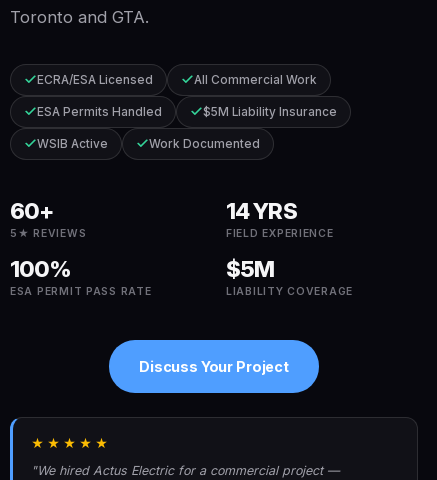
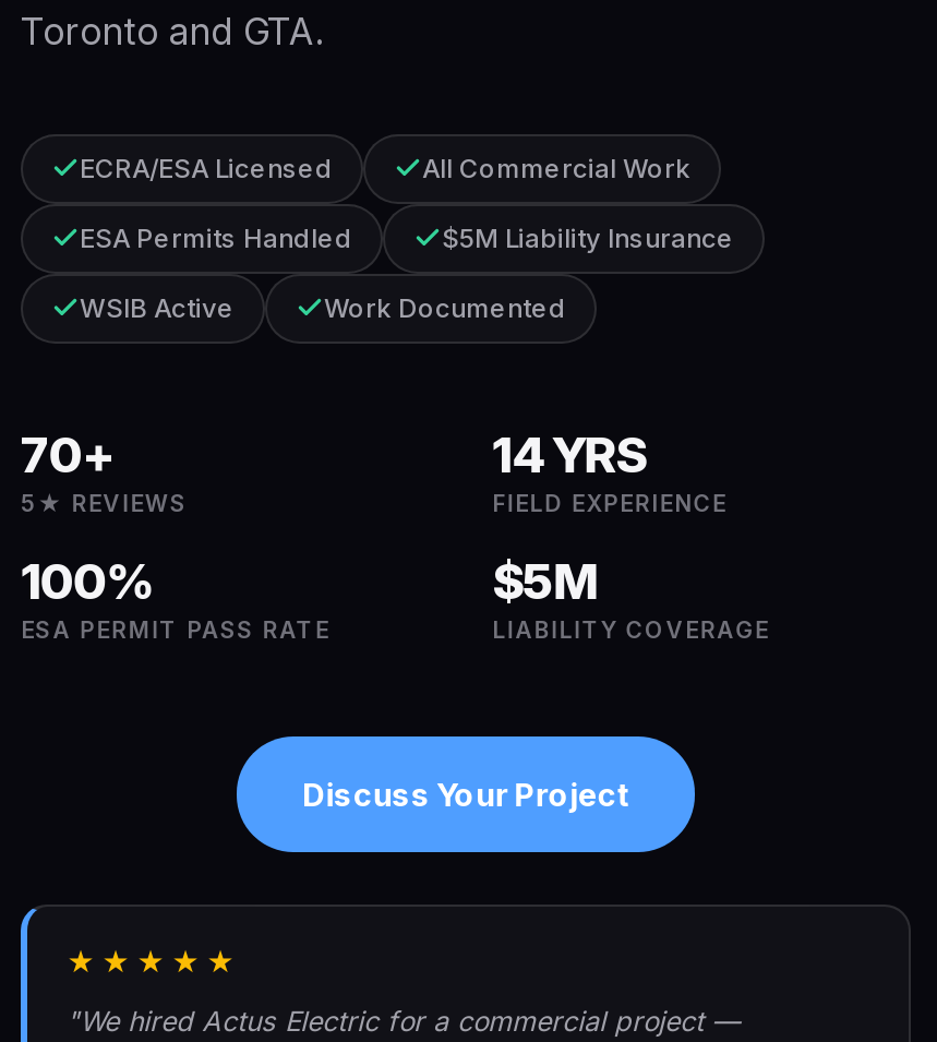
- 60+
+ 70+
